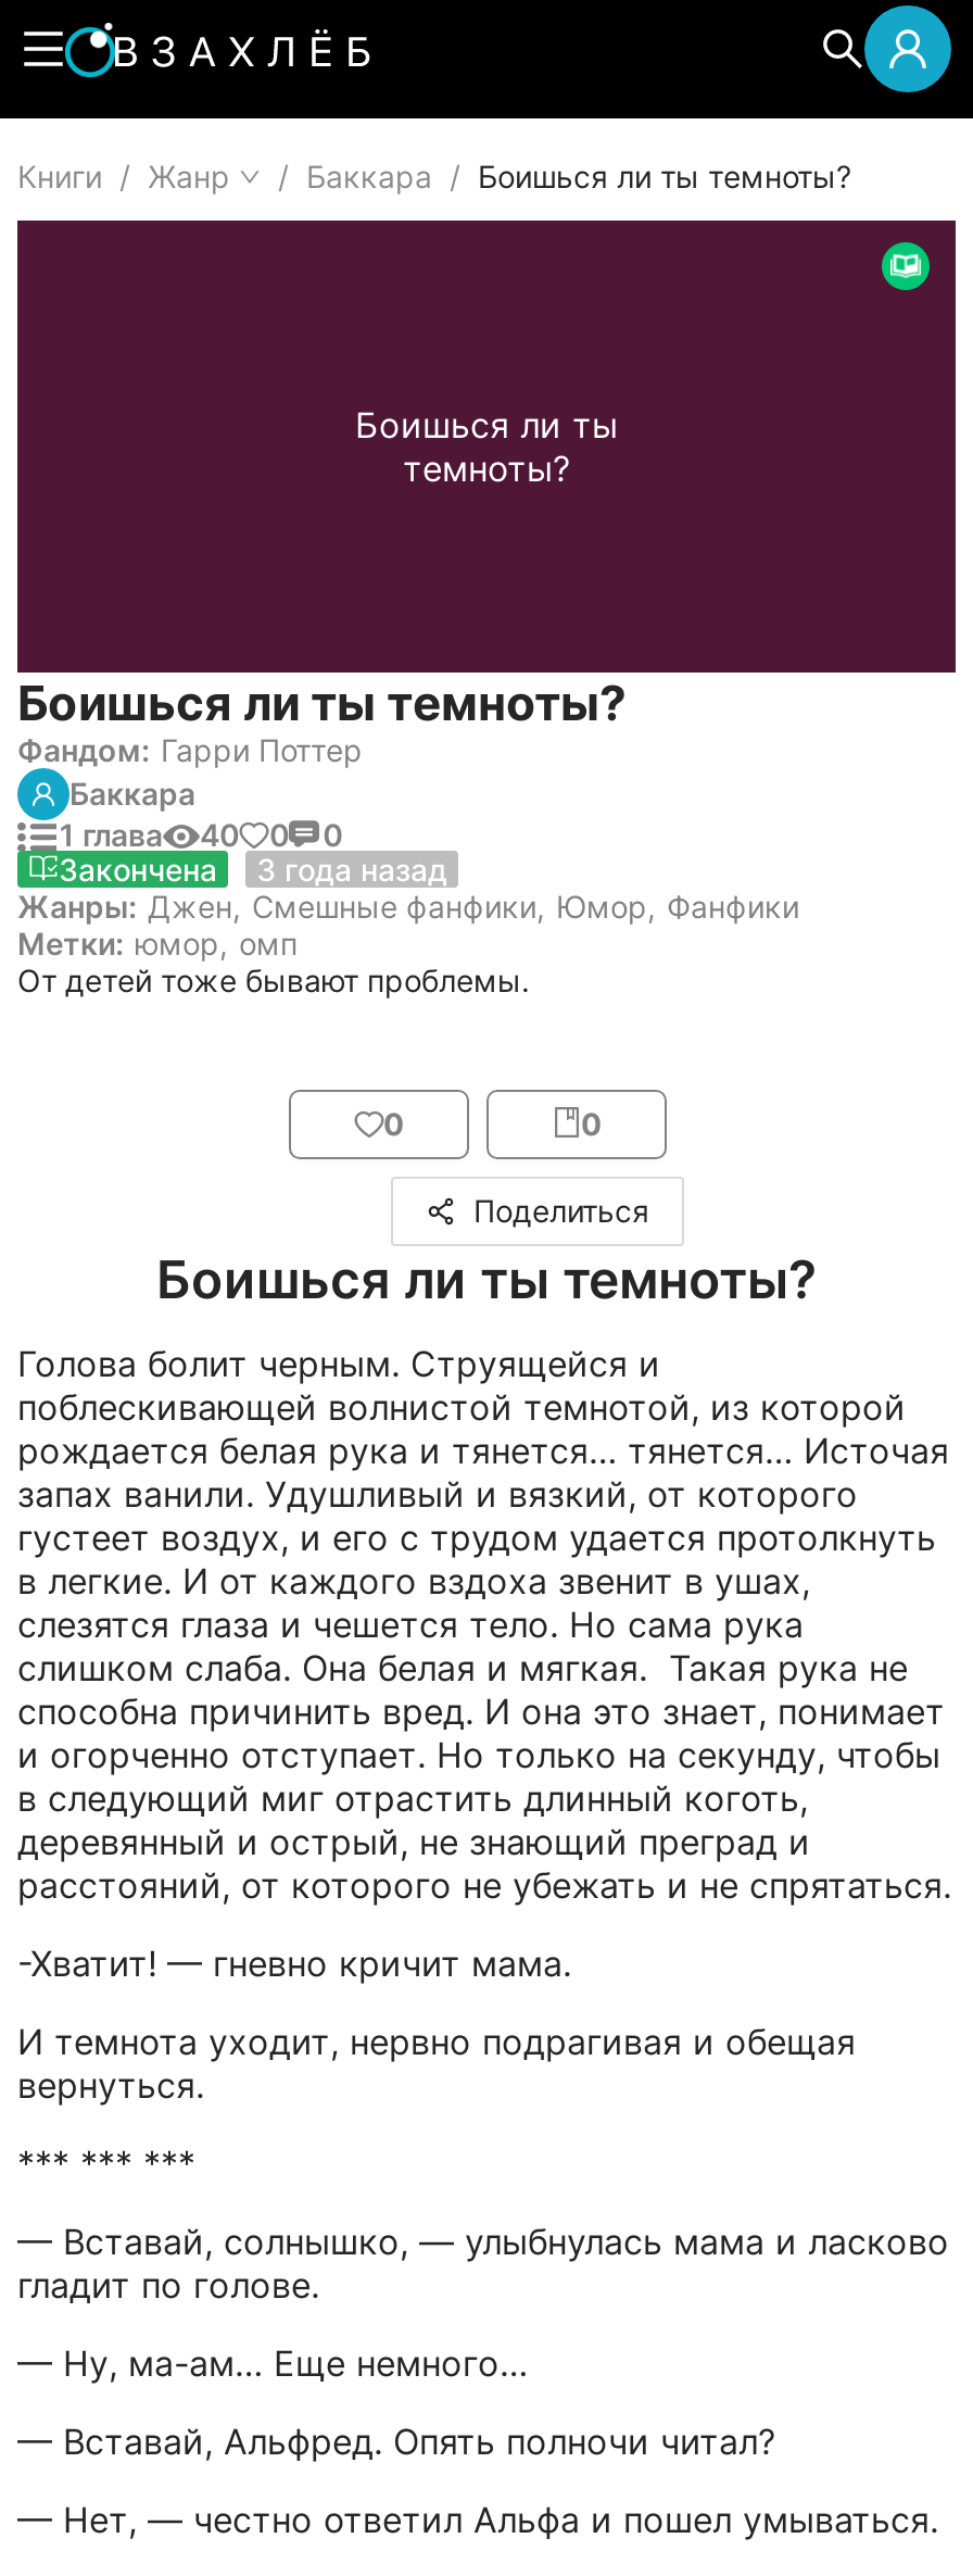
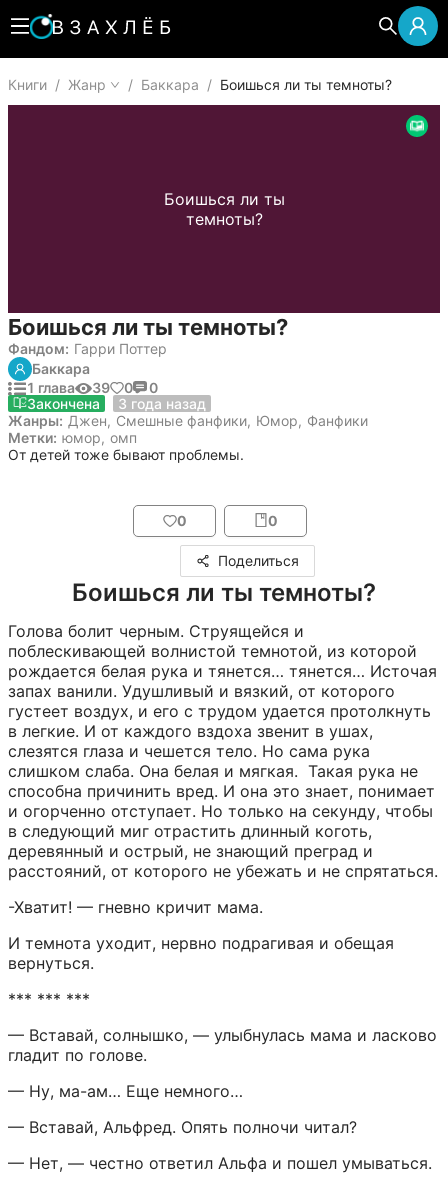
- 1 глава 40 0 0
+ 1 глава 39 0 0
